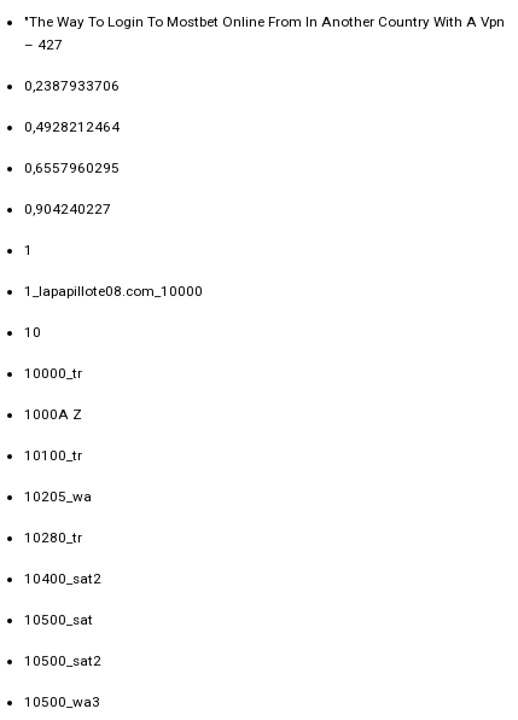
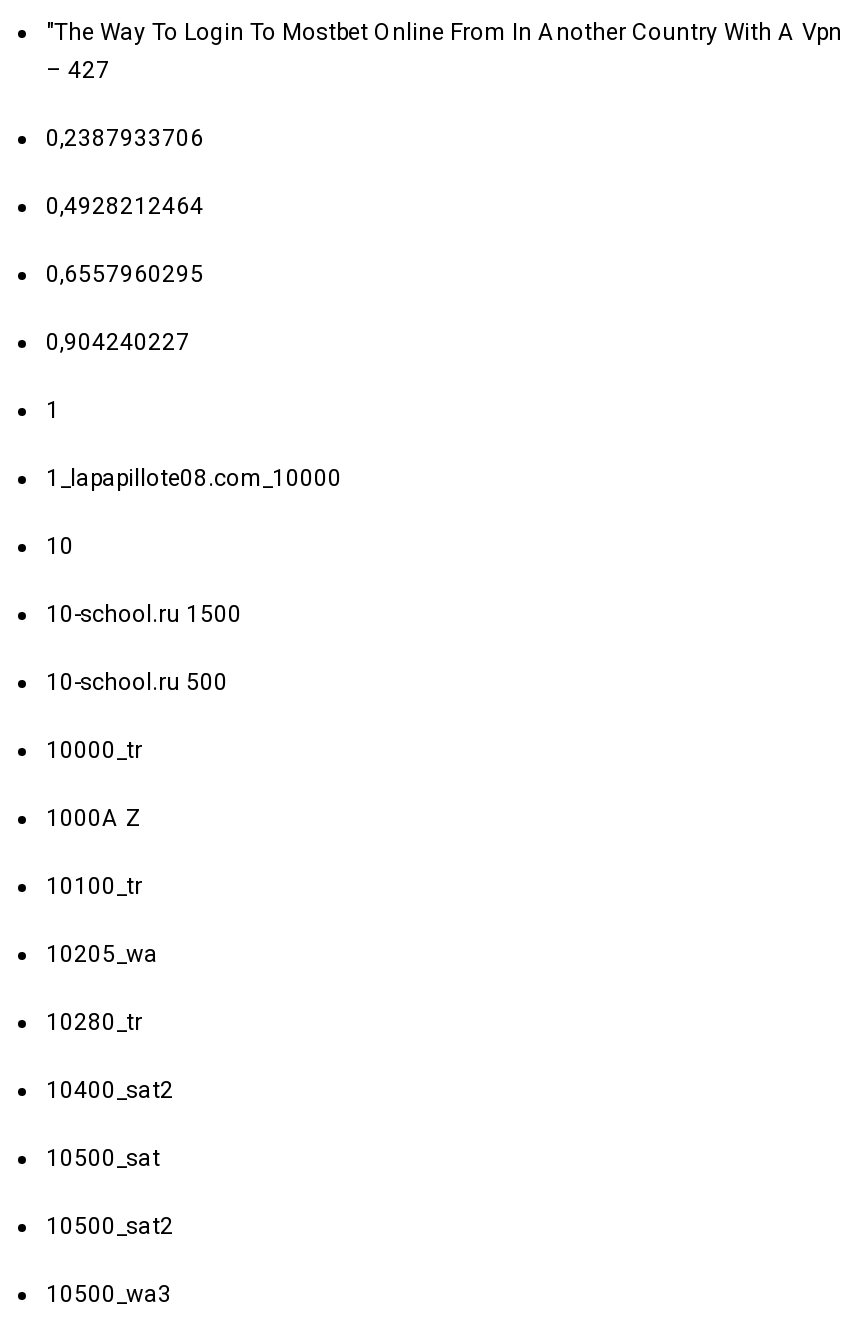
+ 10-school.ru 1500
+ 10-school.ru 500
